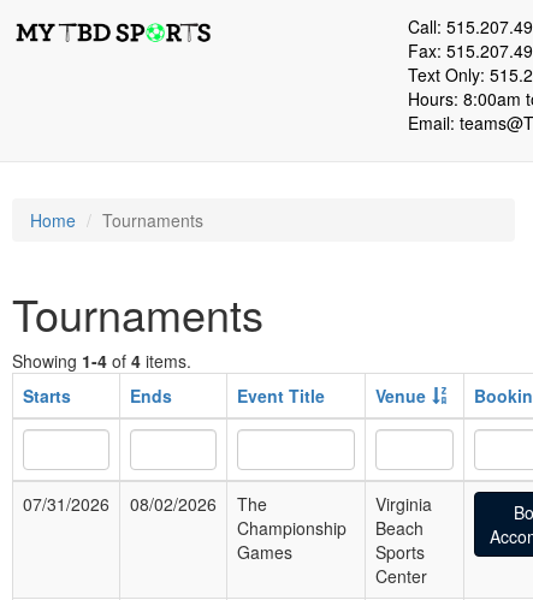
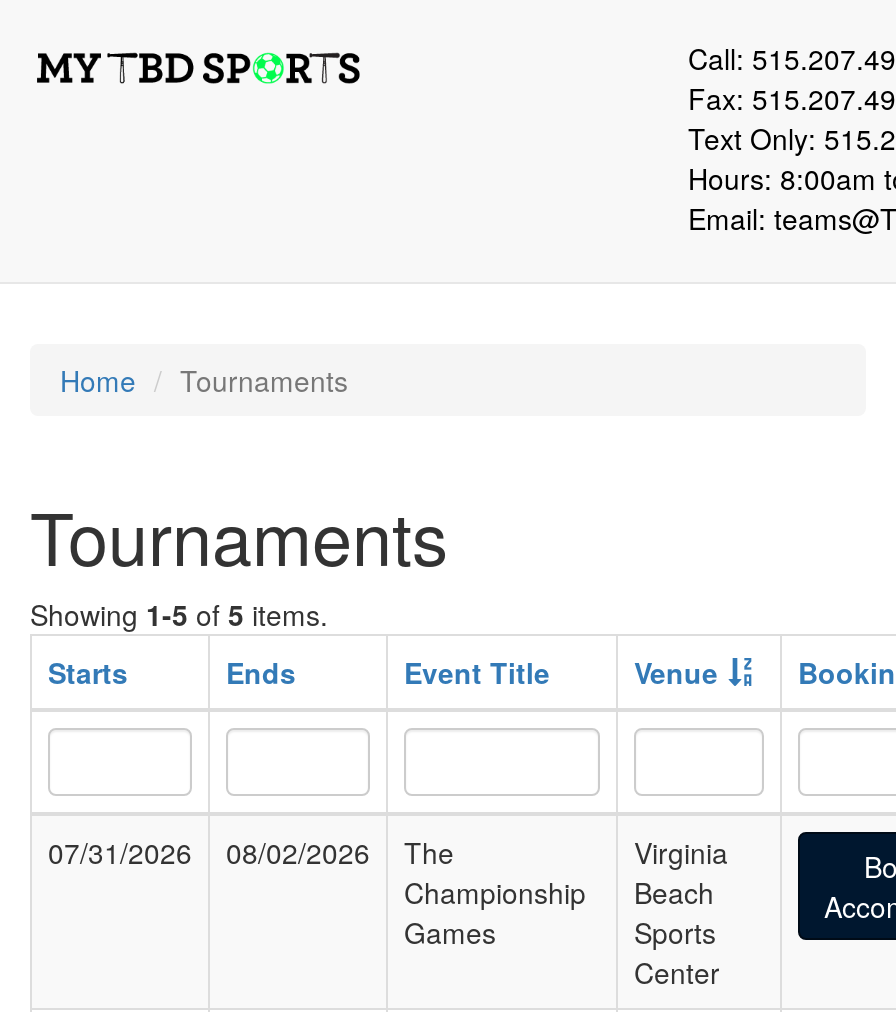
- Showing 1-4 of 4 items.
+ Showing 1-5 of 5 items.
